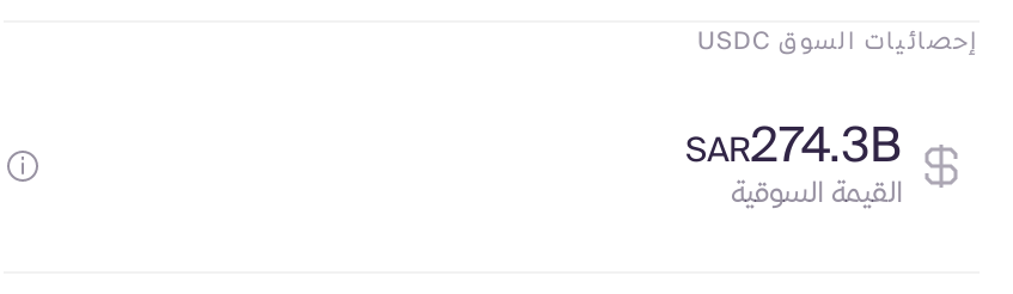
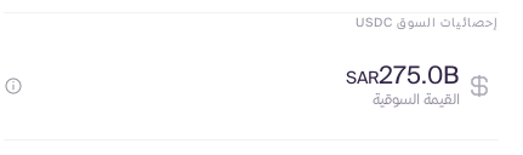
- SAR 274.3B
+ SAR 275.0B
